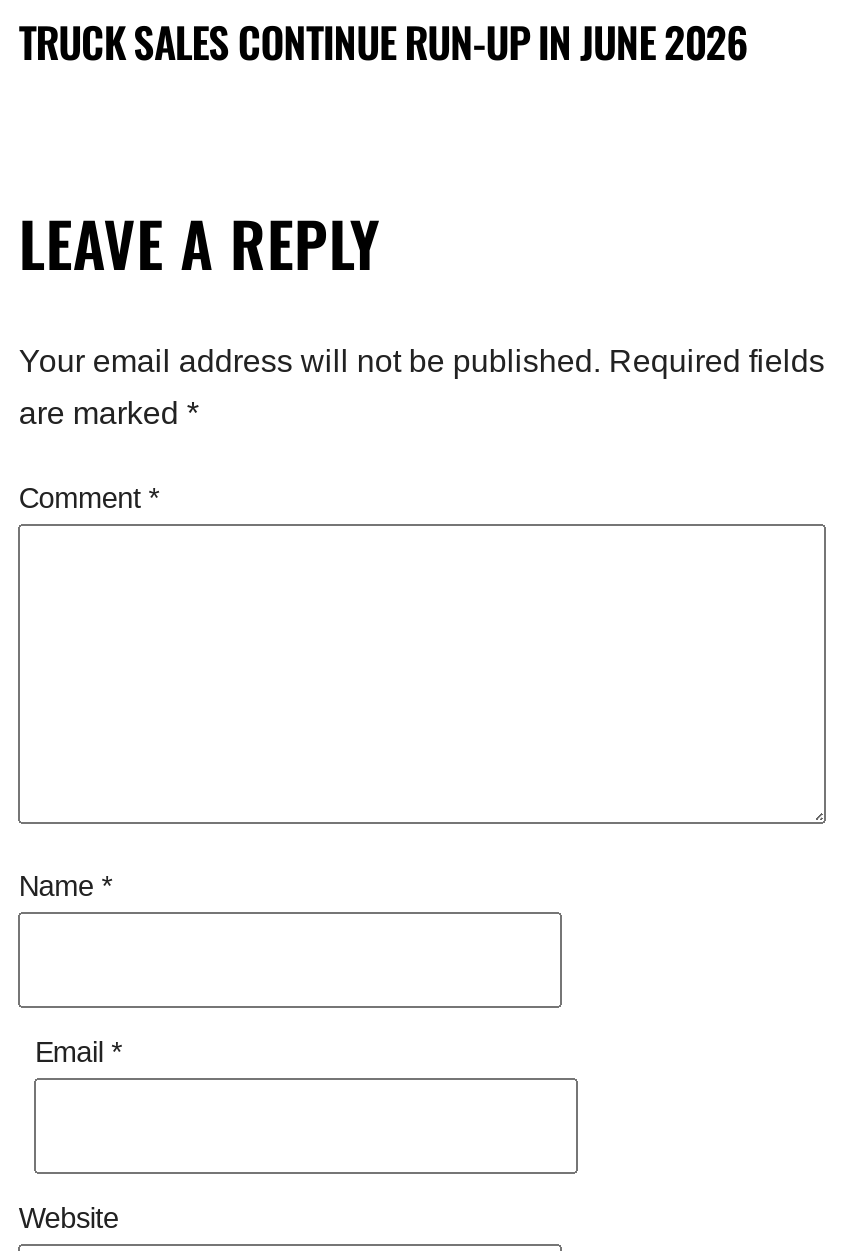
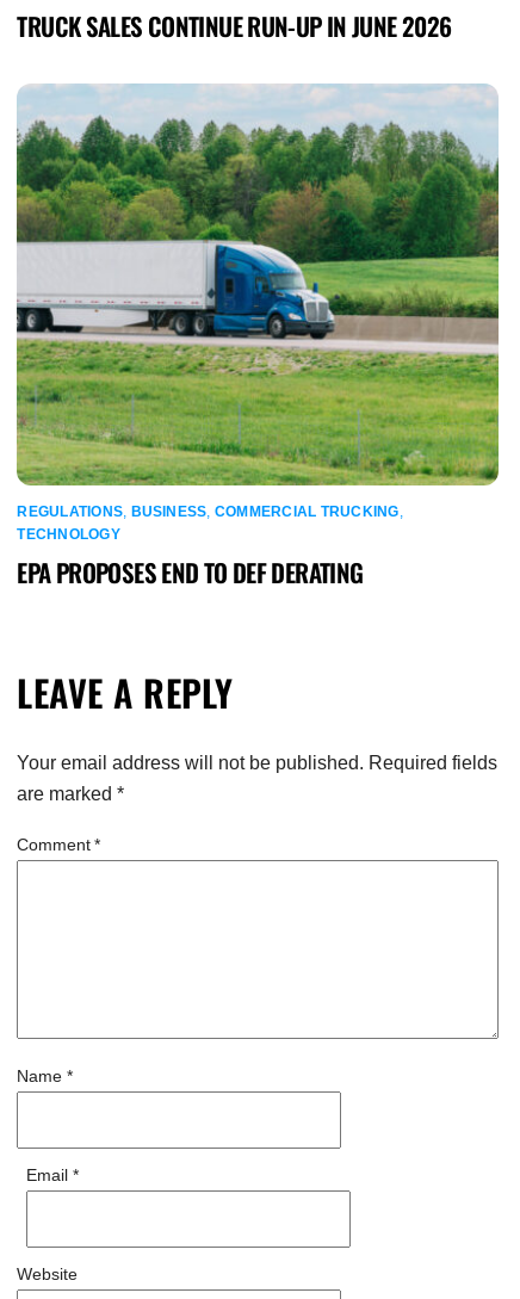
+ [image]
+ REGULATIONS, BUSINESS, COMMERCIAL TRUCKING,
+ TECHNOLOGY
+ EPA PROPOSES END TO DEF DERATING
